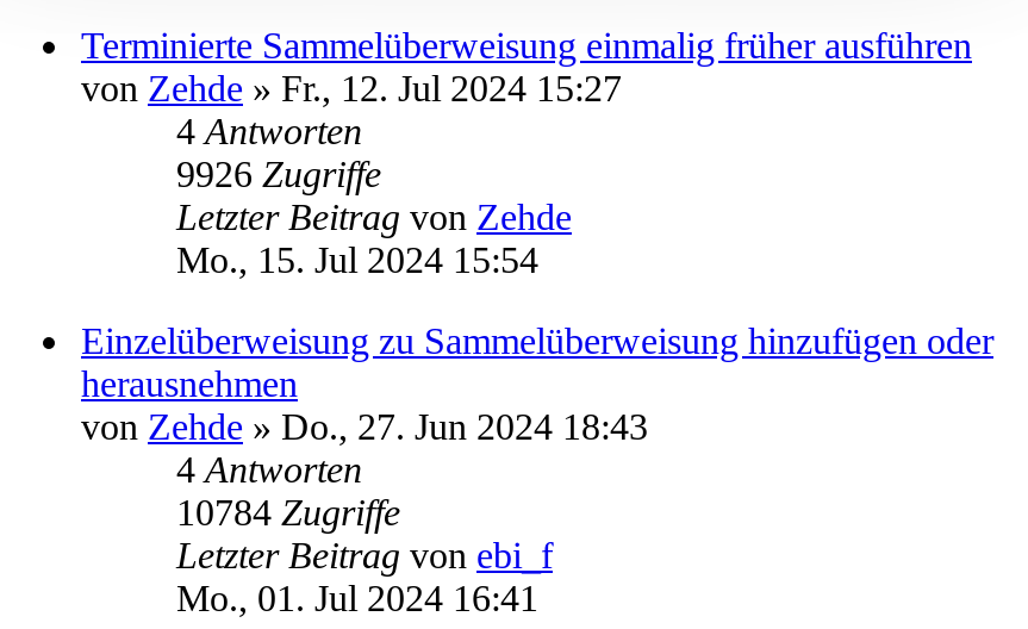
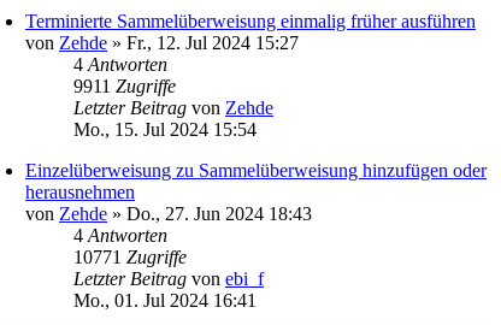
- 9926 Zugriffe
+ 9911 Zugriffe

- 10784 Zugriffe
+ 10771 Zugriffe
